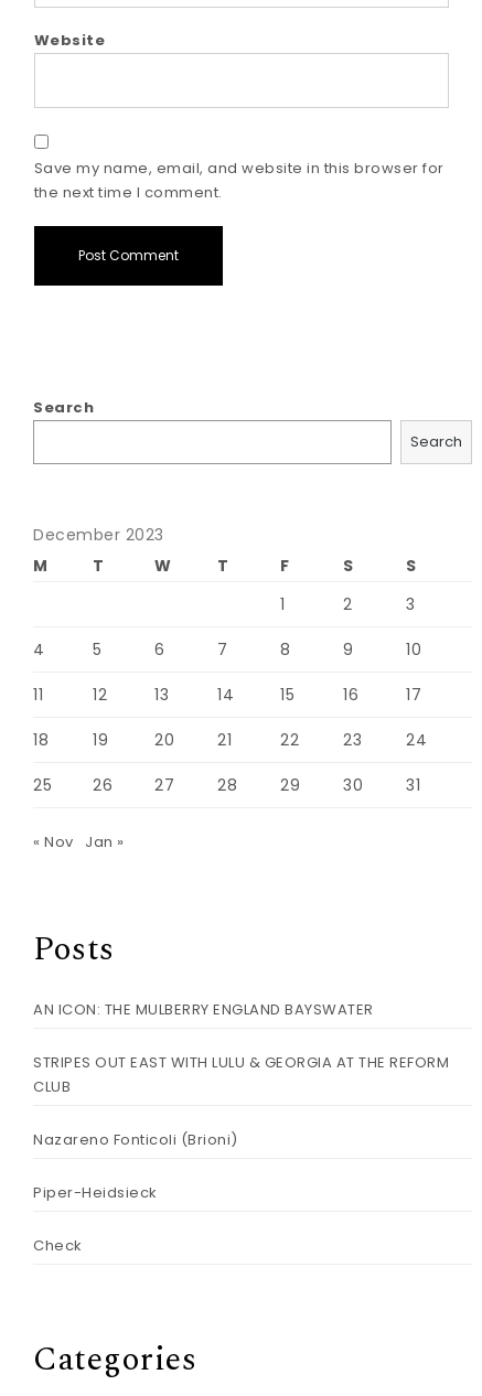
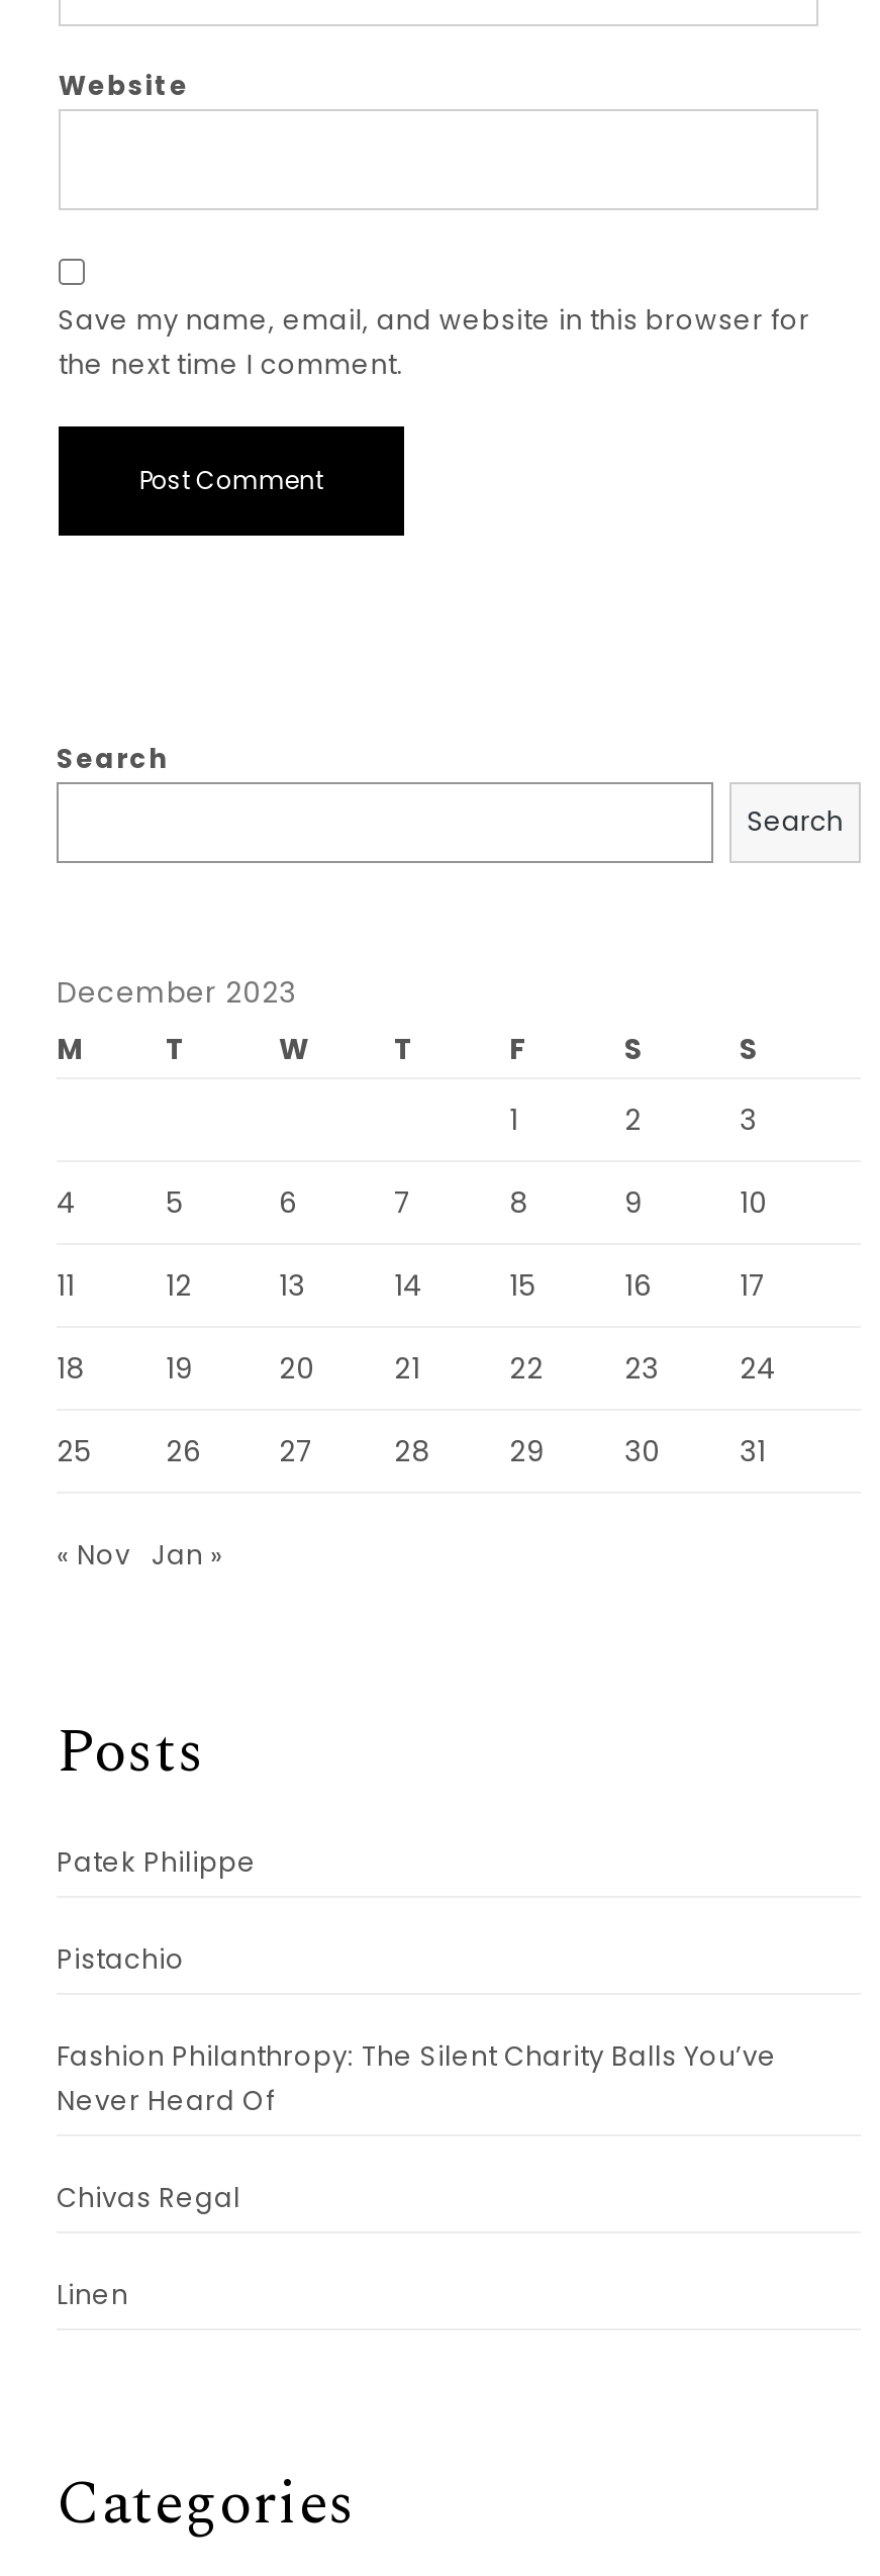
- AN ICON: THE MULBERRY ENGLAND BAYSWATER
+ Patek Philippe

- STRIPES OUT EAST WITH LULU & GEORGIA AT THE REFORM
- CLUB
+ Pistachio

- Nazareno Fonticoli (Brioni)
+ Fashion Philanthropy: The Silent Charity Balls You’ve
+ Never Heard Of

- Piper-Heidsieck
+ Chivas Regal

- Check
+ Linen
